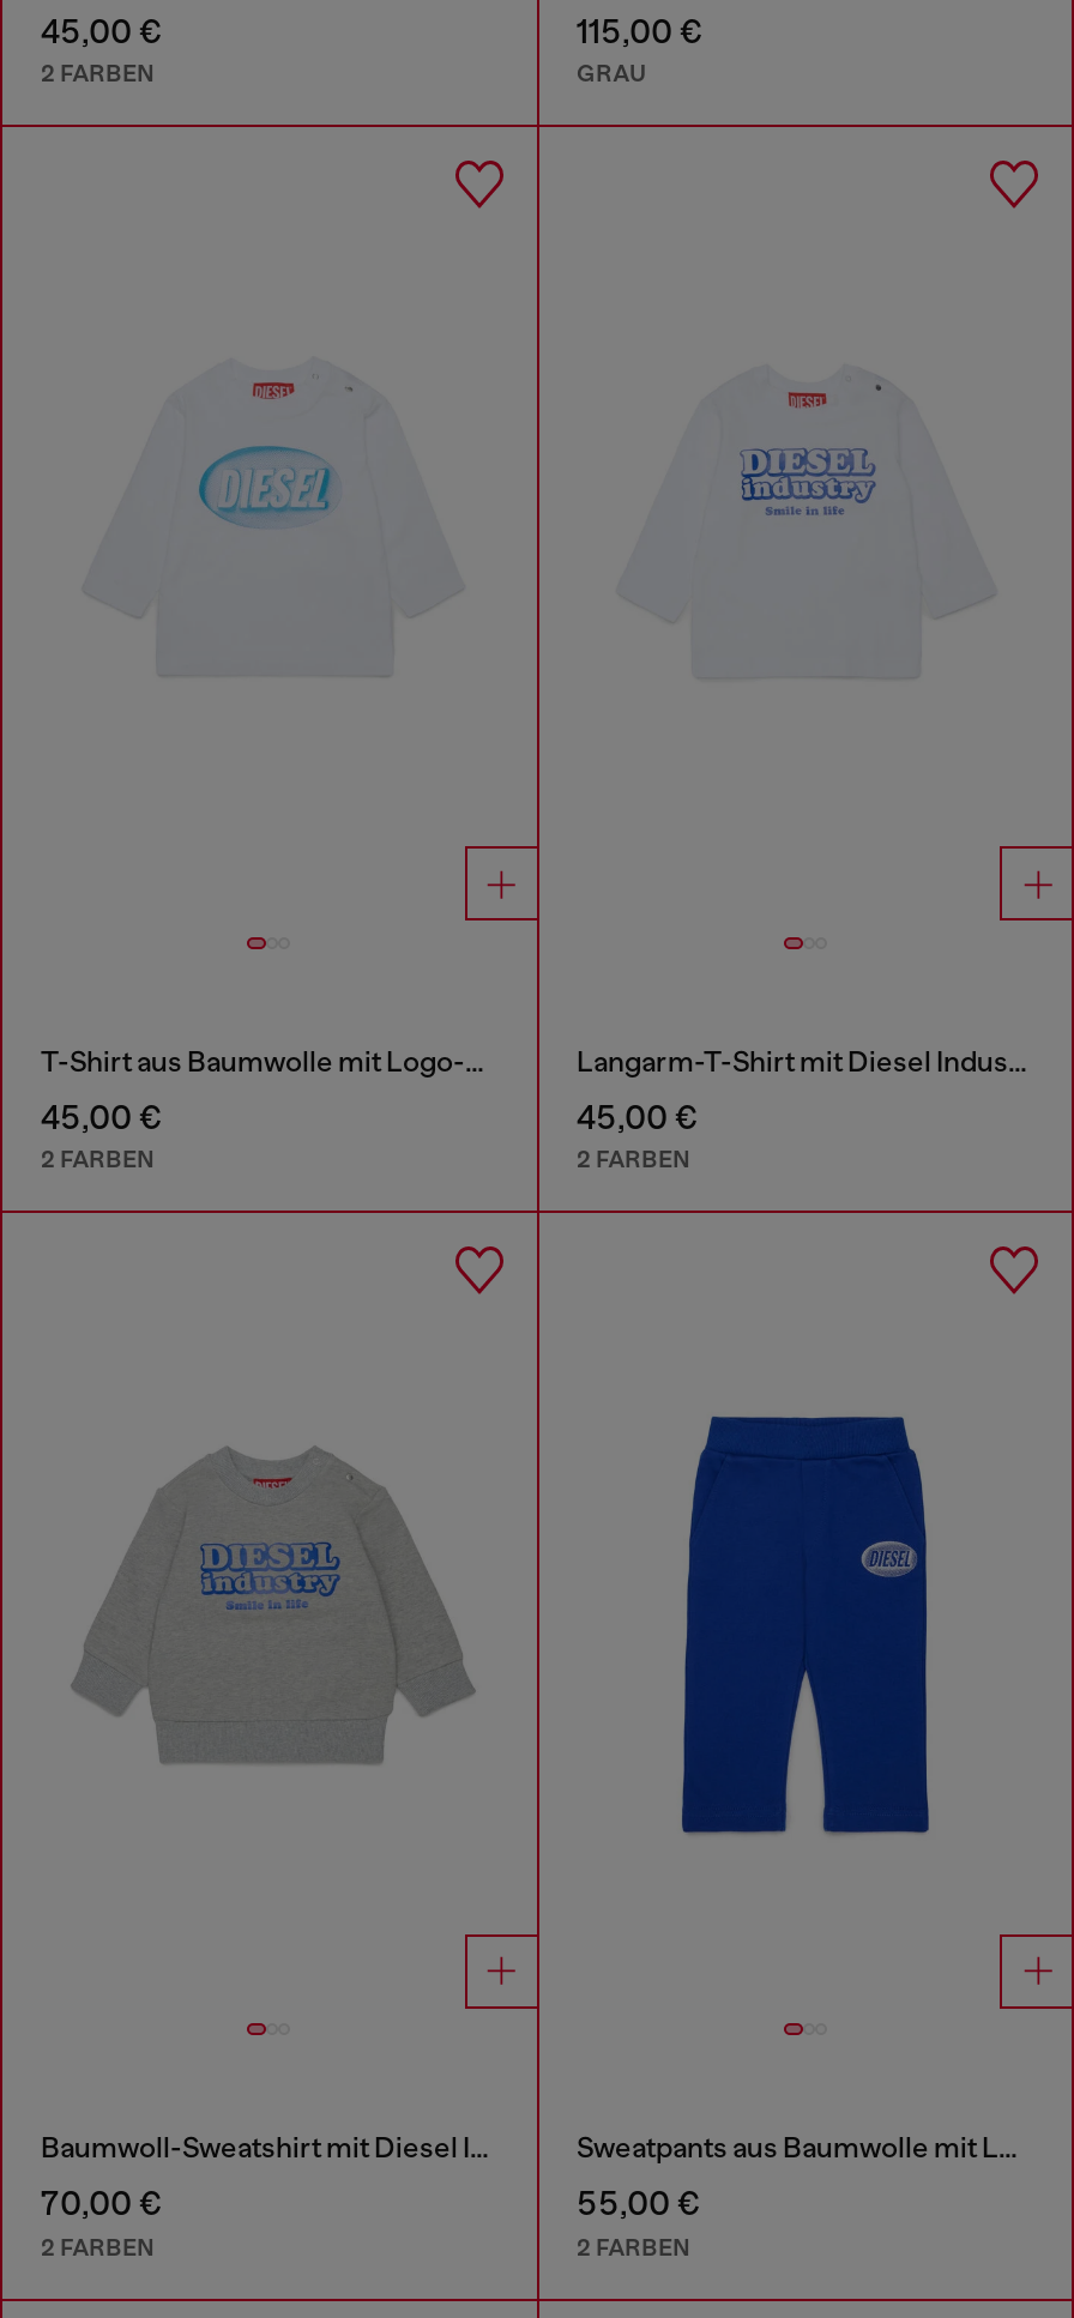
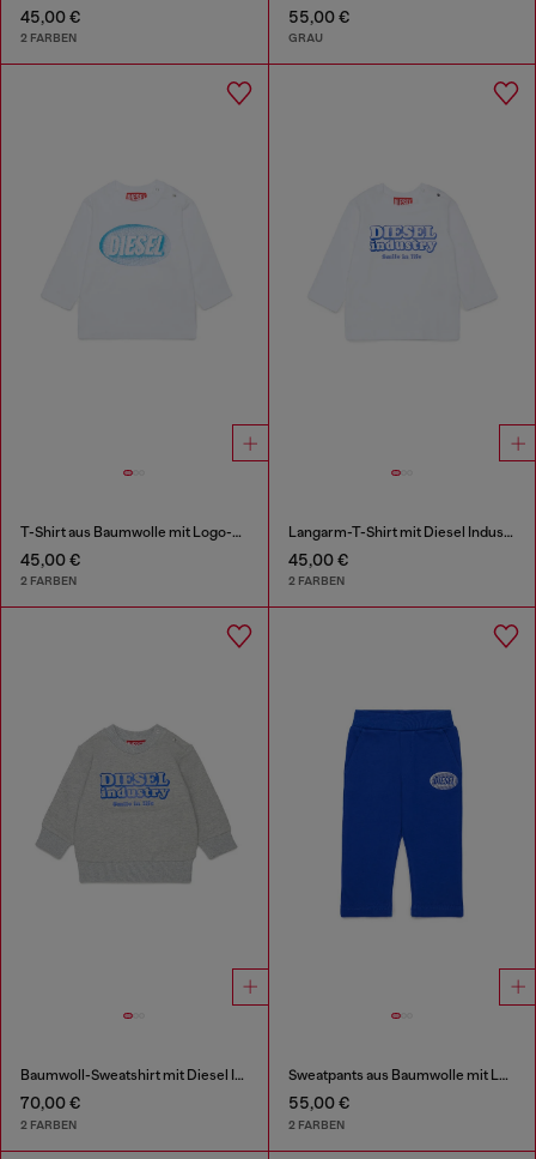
- 115,00 €
+ 55,00 €
